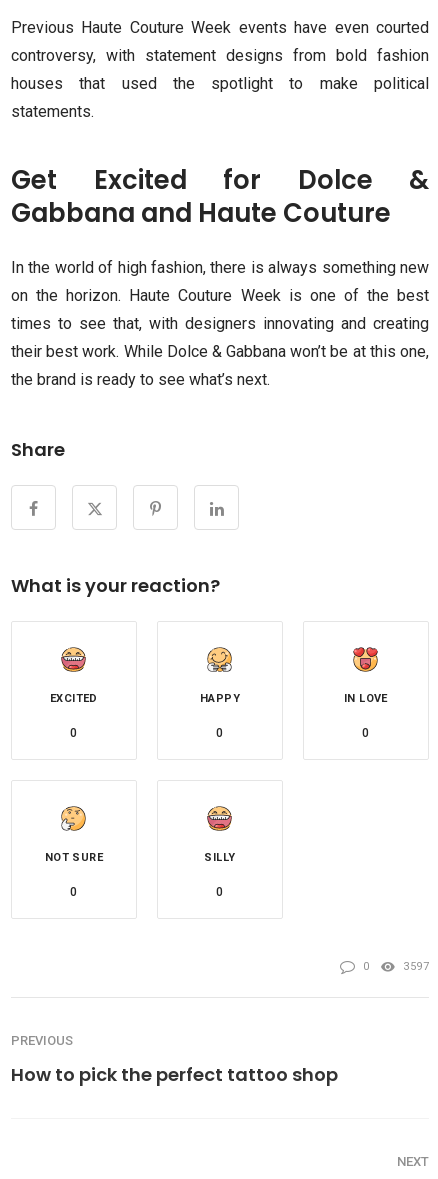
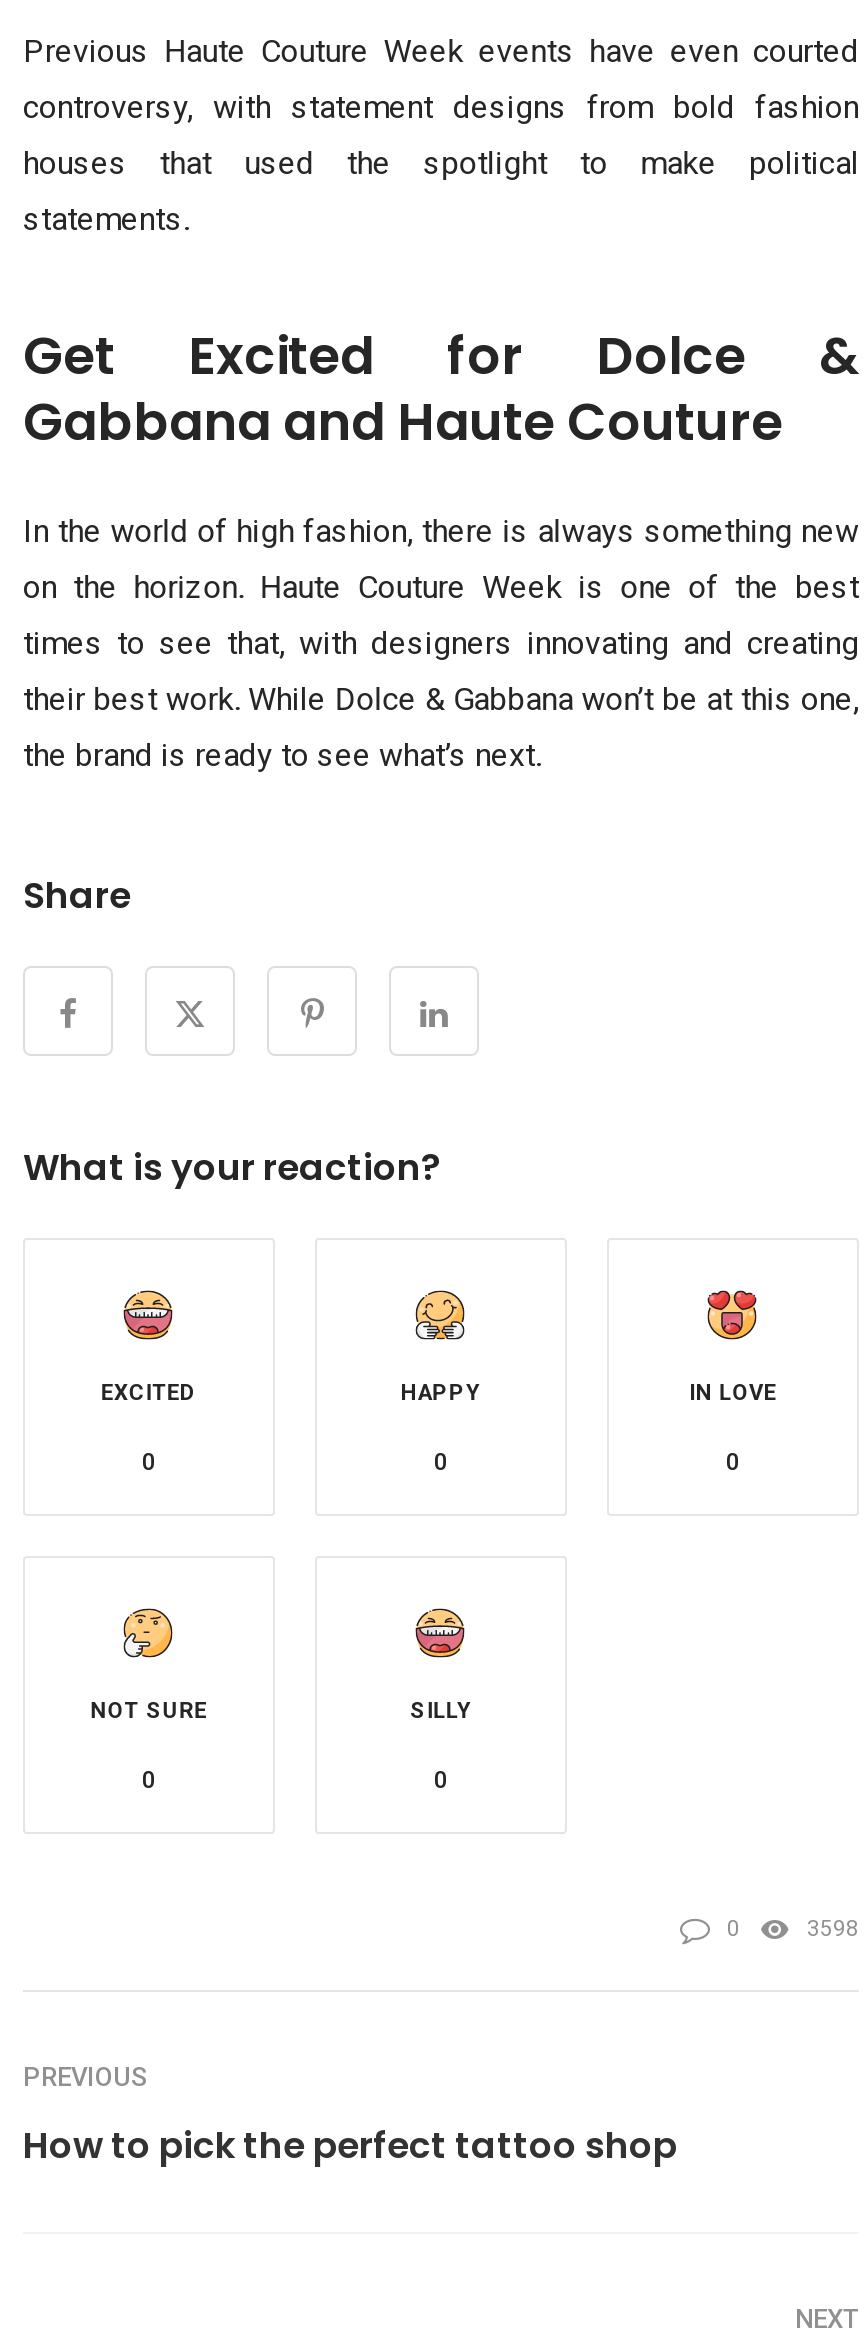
- 3597
+ 3598
